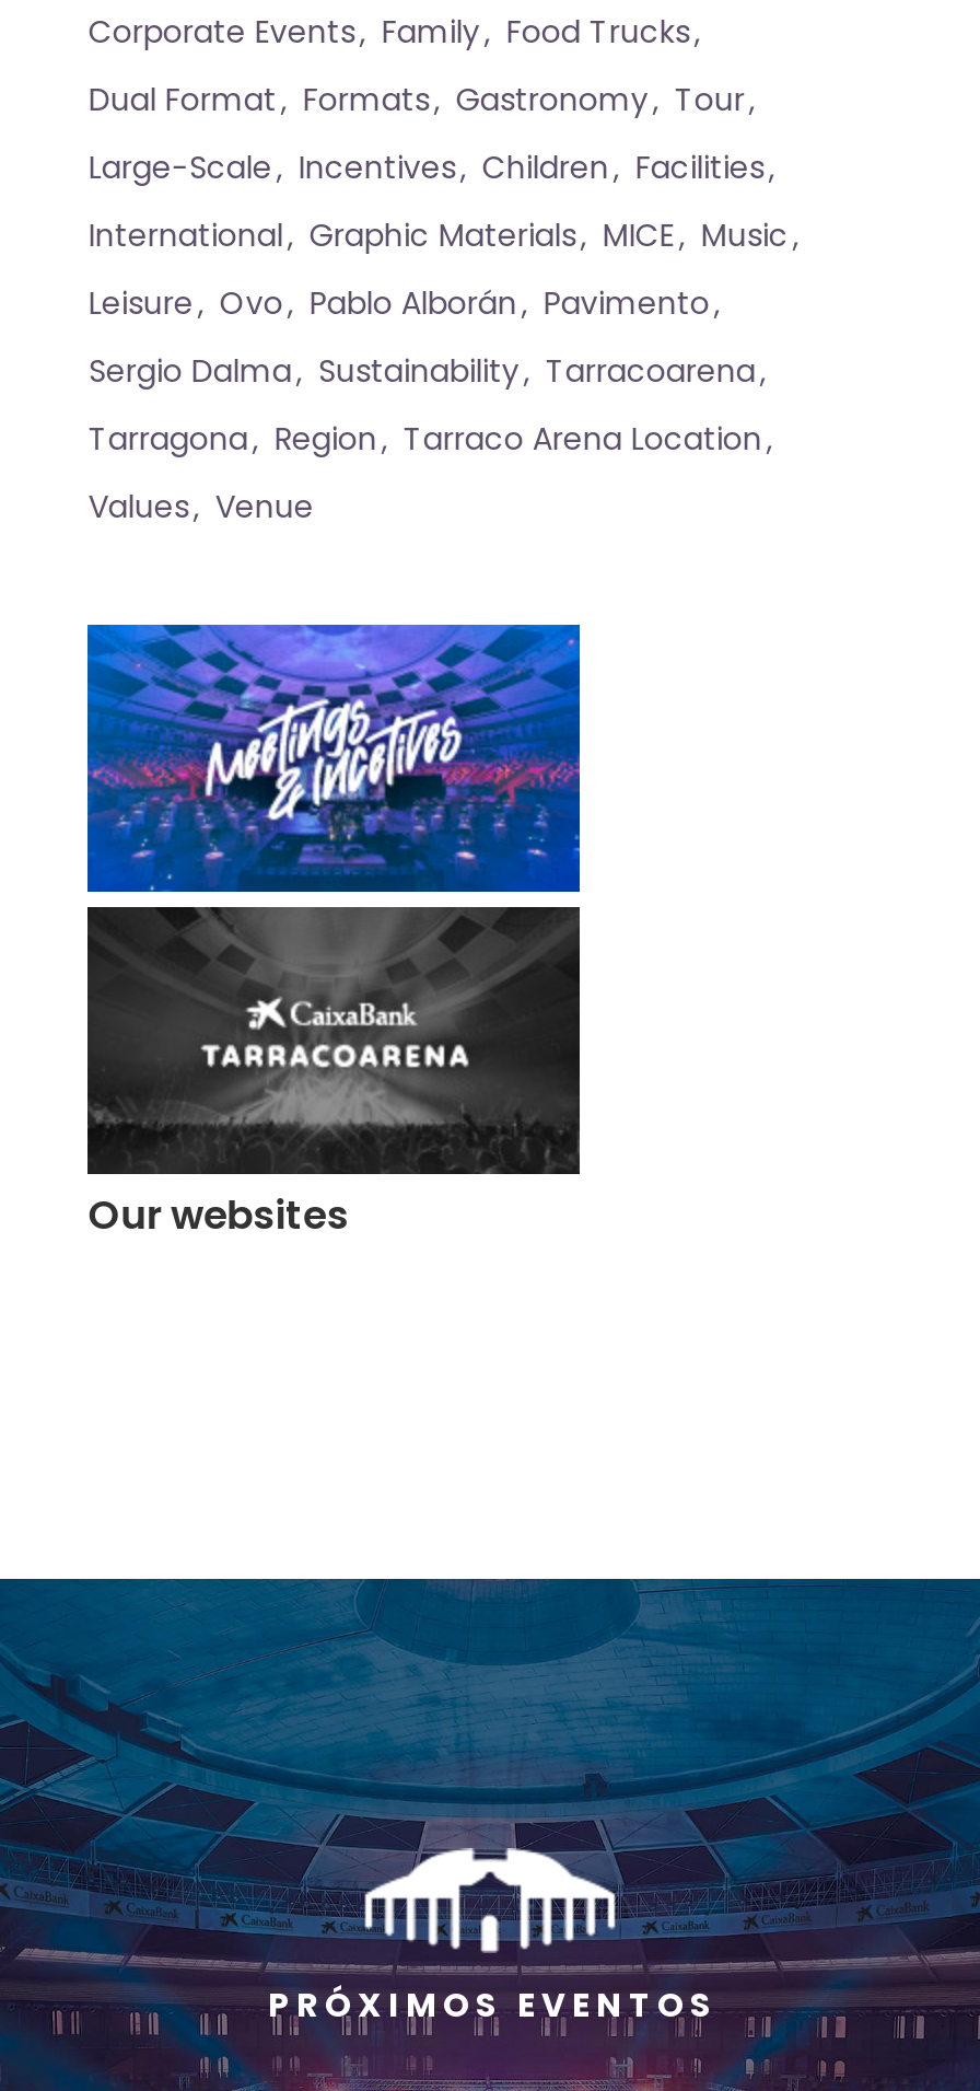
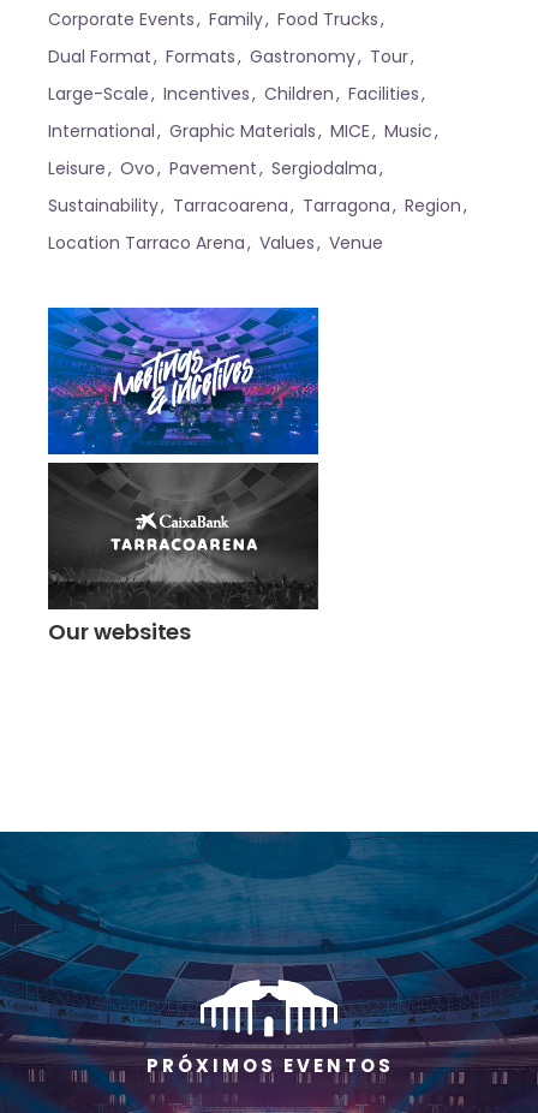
- Leisure Ovo Pablo Alborán Pavimento
- Sergio Dalma Sustainability Tarracoarena
- Tarragona Region Tarraco Arena Location
- Values Venue
+ Leisure Ovo Pavement Sergiodalma
+ Sustainability Tarracoarena Tarragona Region
+ Location Tarraco Arena Values Venue
